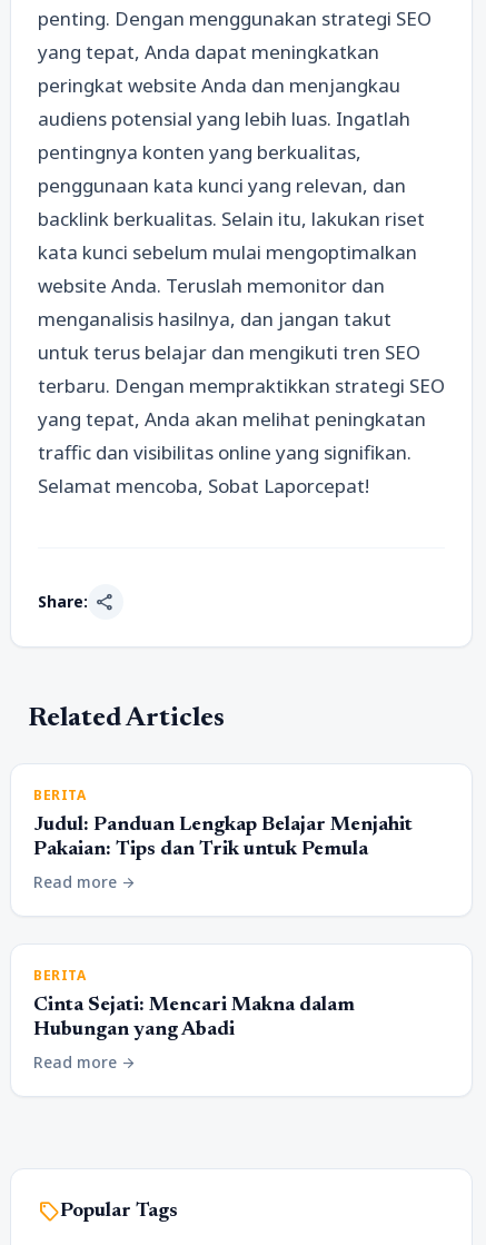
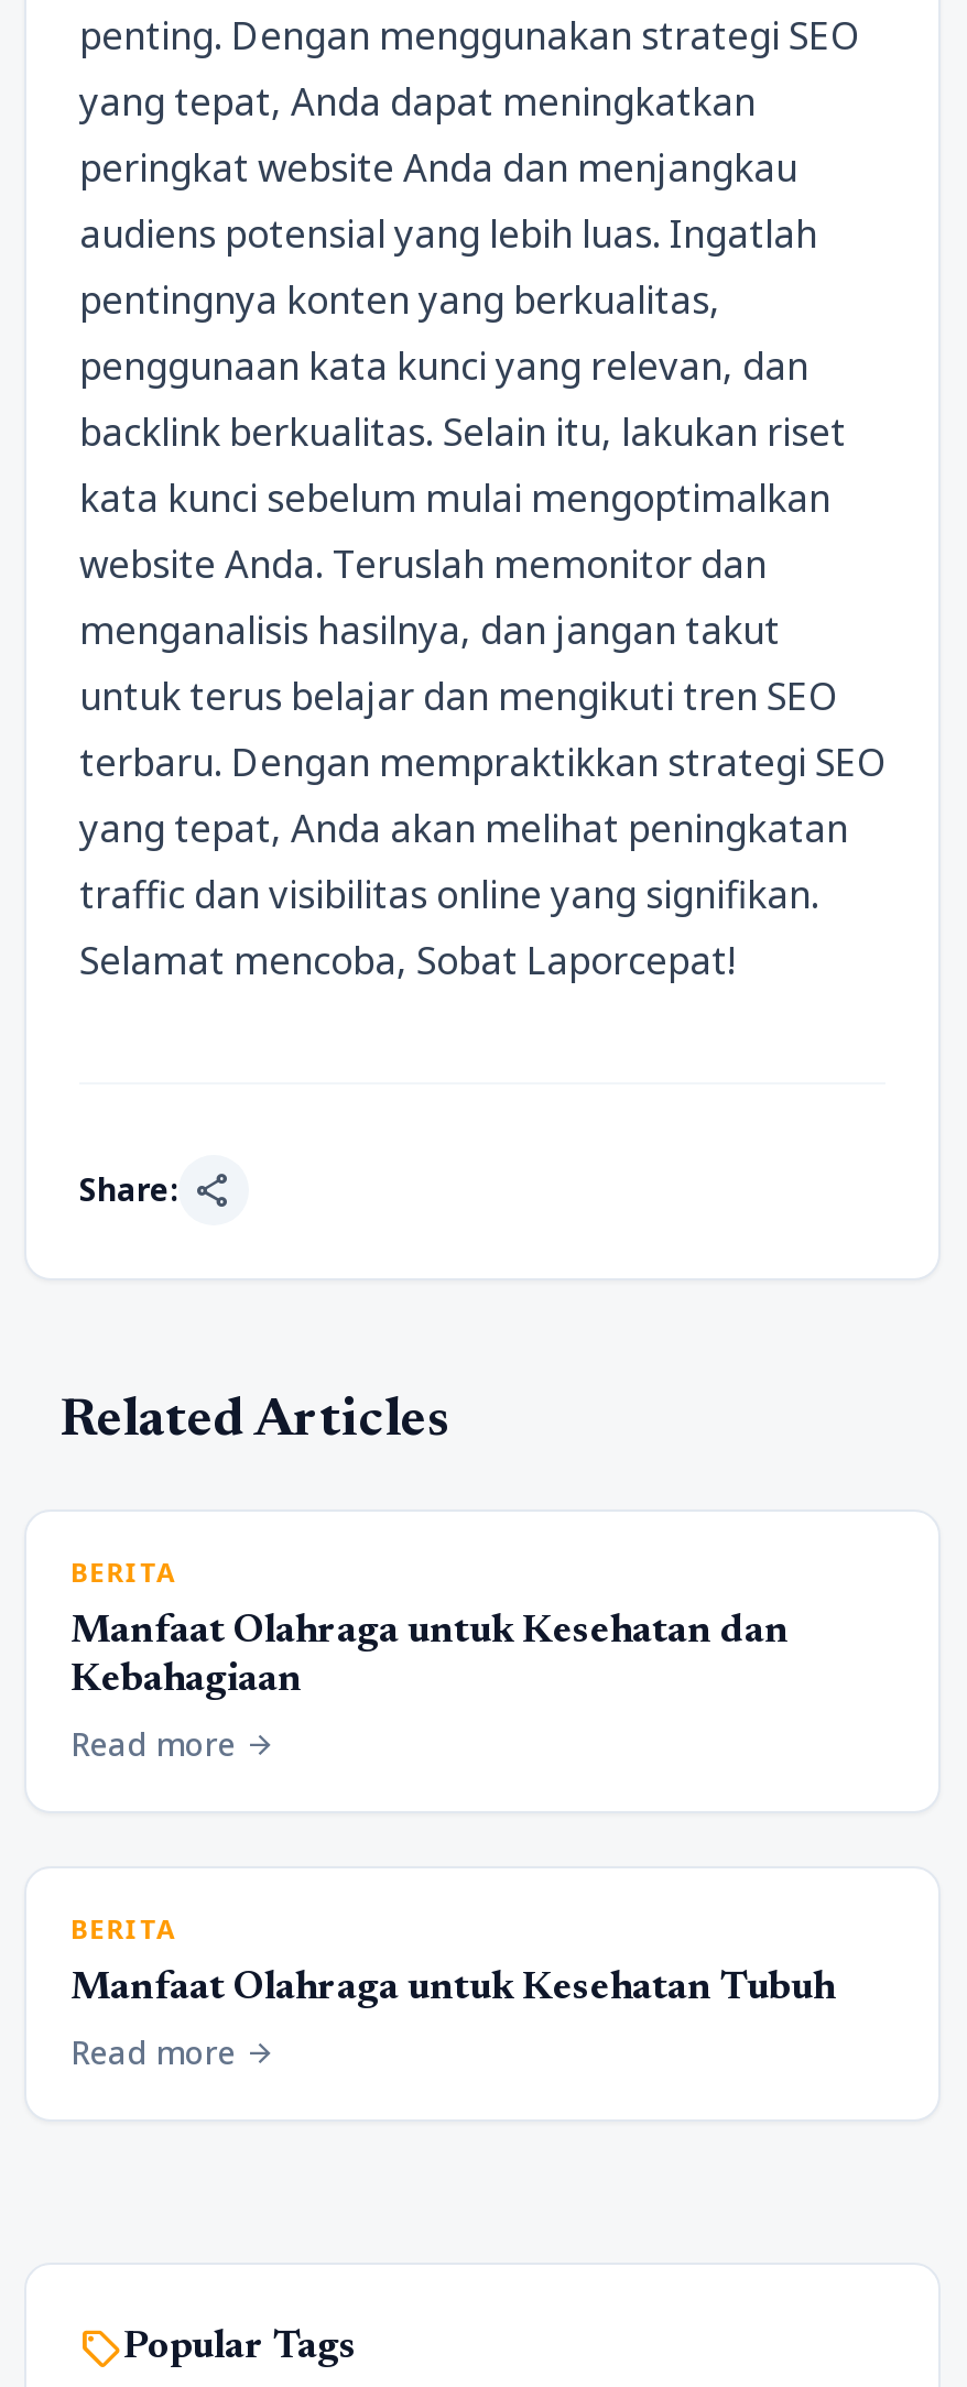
- Judul: Panduan Lengkap Belajar Menjahit
- Pakaian: Tips dan Trik untuk Pemula
+ Manfaat Olahraga untuk Kesehatan dan
+ Kebahagiaan

- Cinta Sejati: Mencari Makna dalam
- Hubungan yang Abadi
+ Manfaat Olahraga untuk Kesehatan Tubuh
